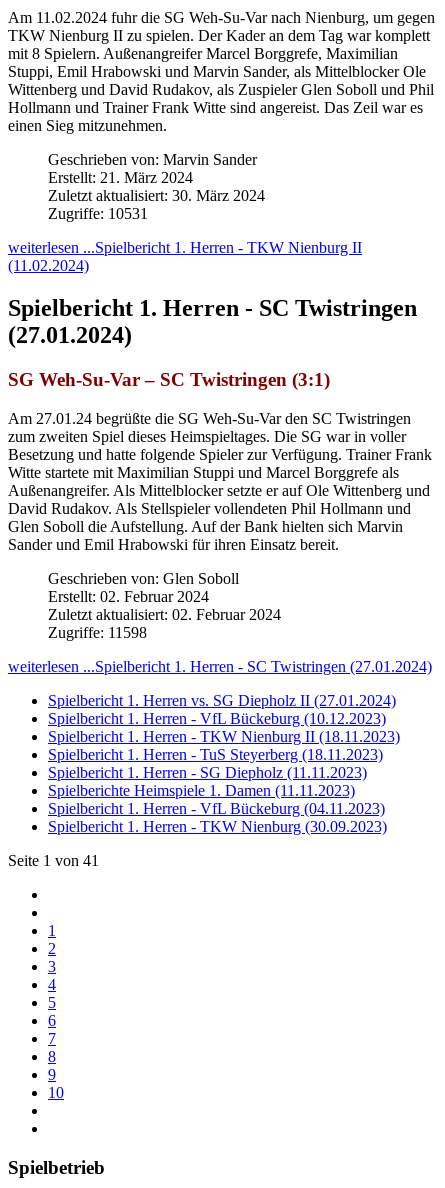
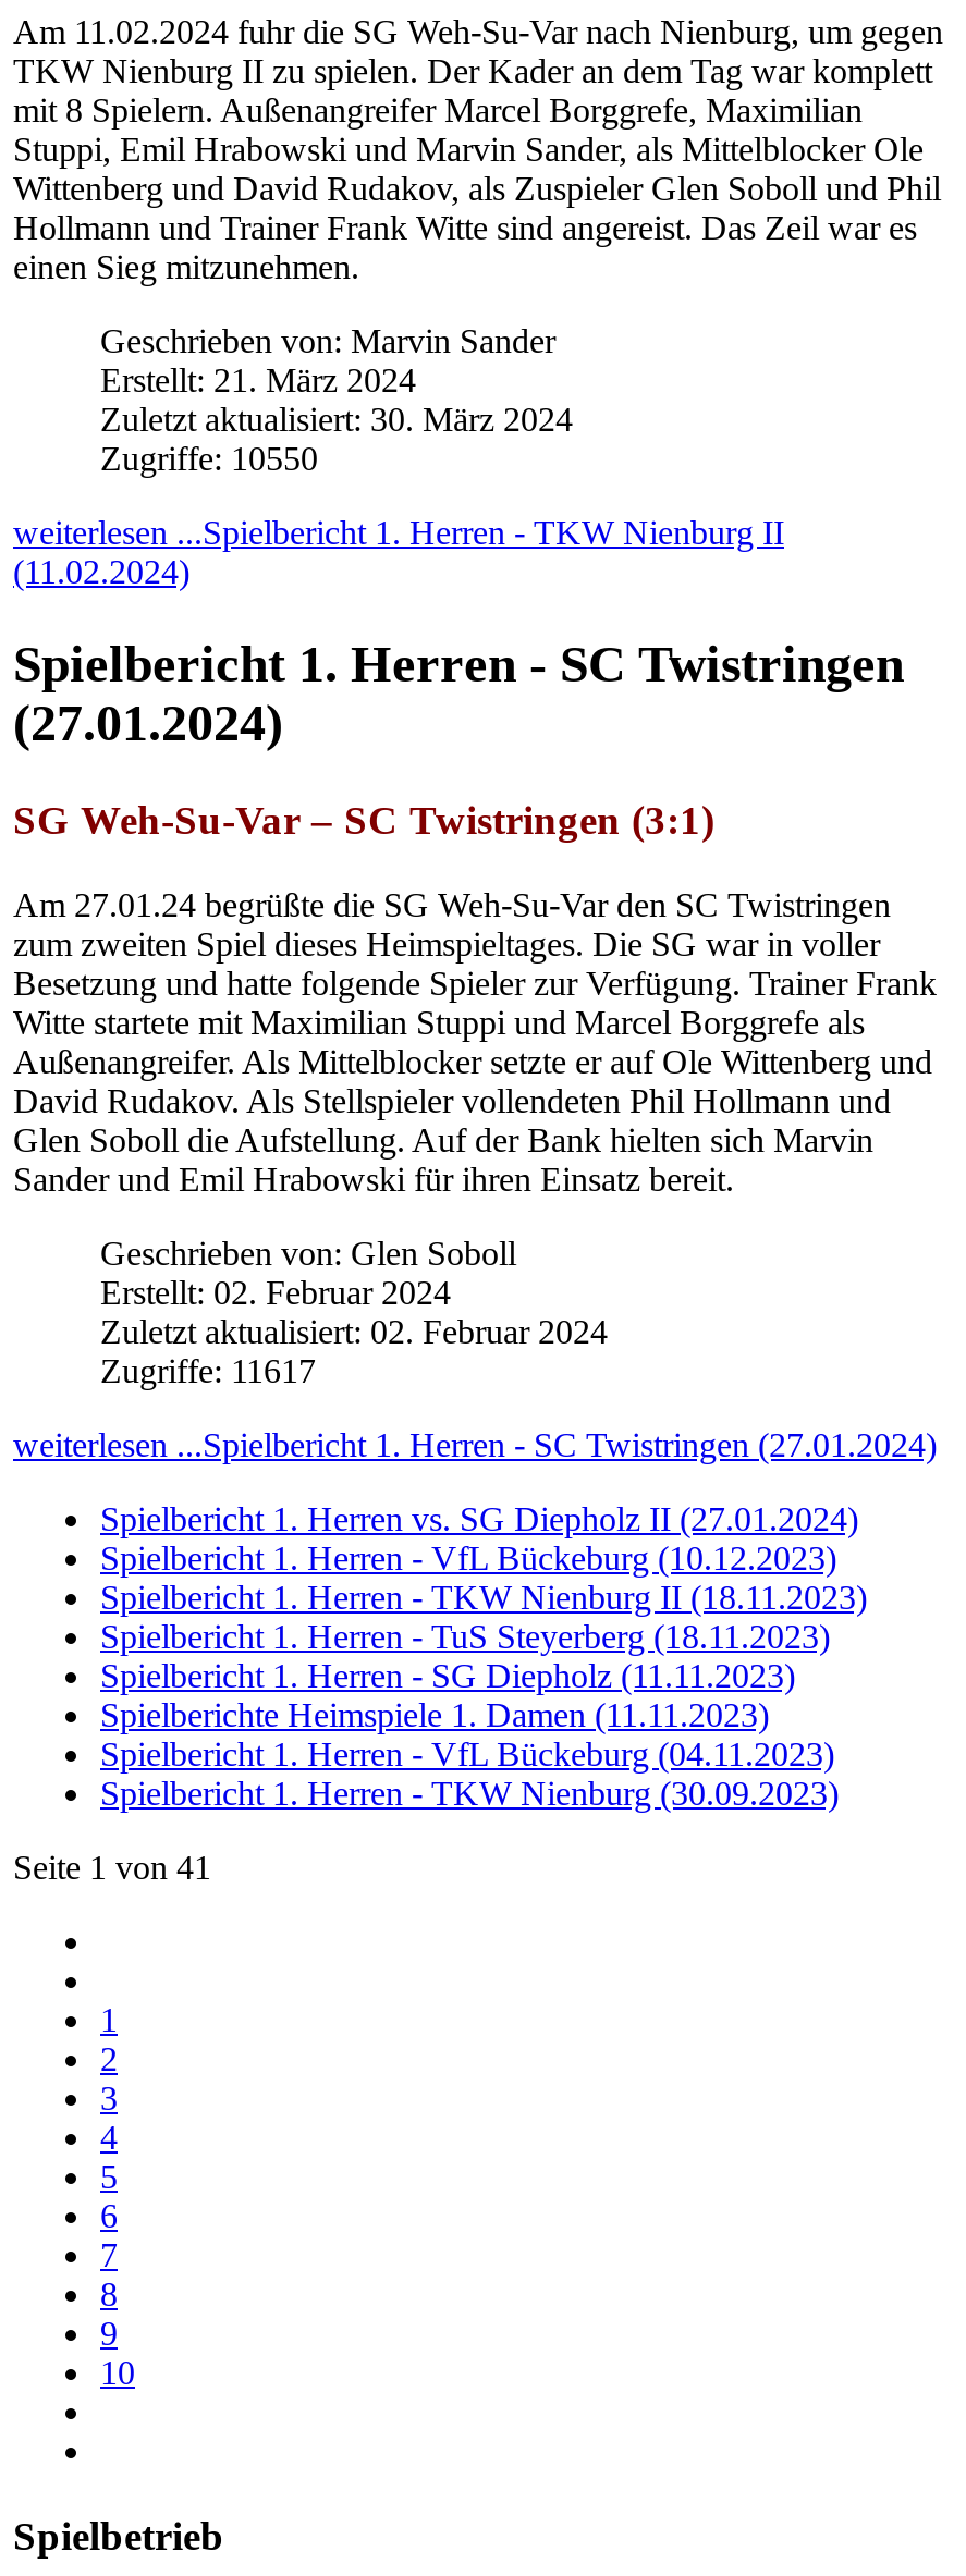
- Zugriffe: 10531
+ Zugriffe: 10550

- Zugriffe: 11598
+ Zugriffe: 11617
